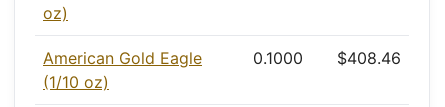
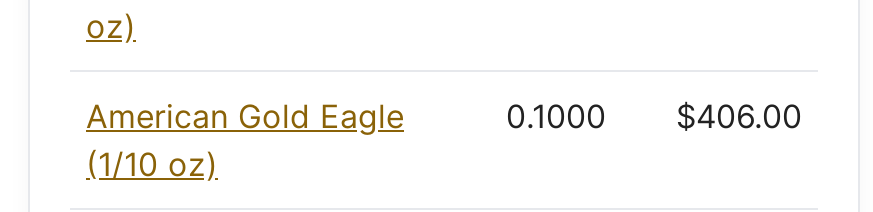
- 0.1000 $408.46
+ 0.1000 $406.00
